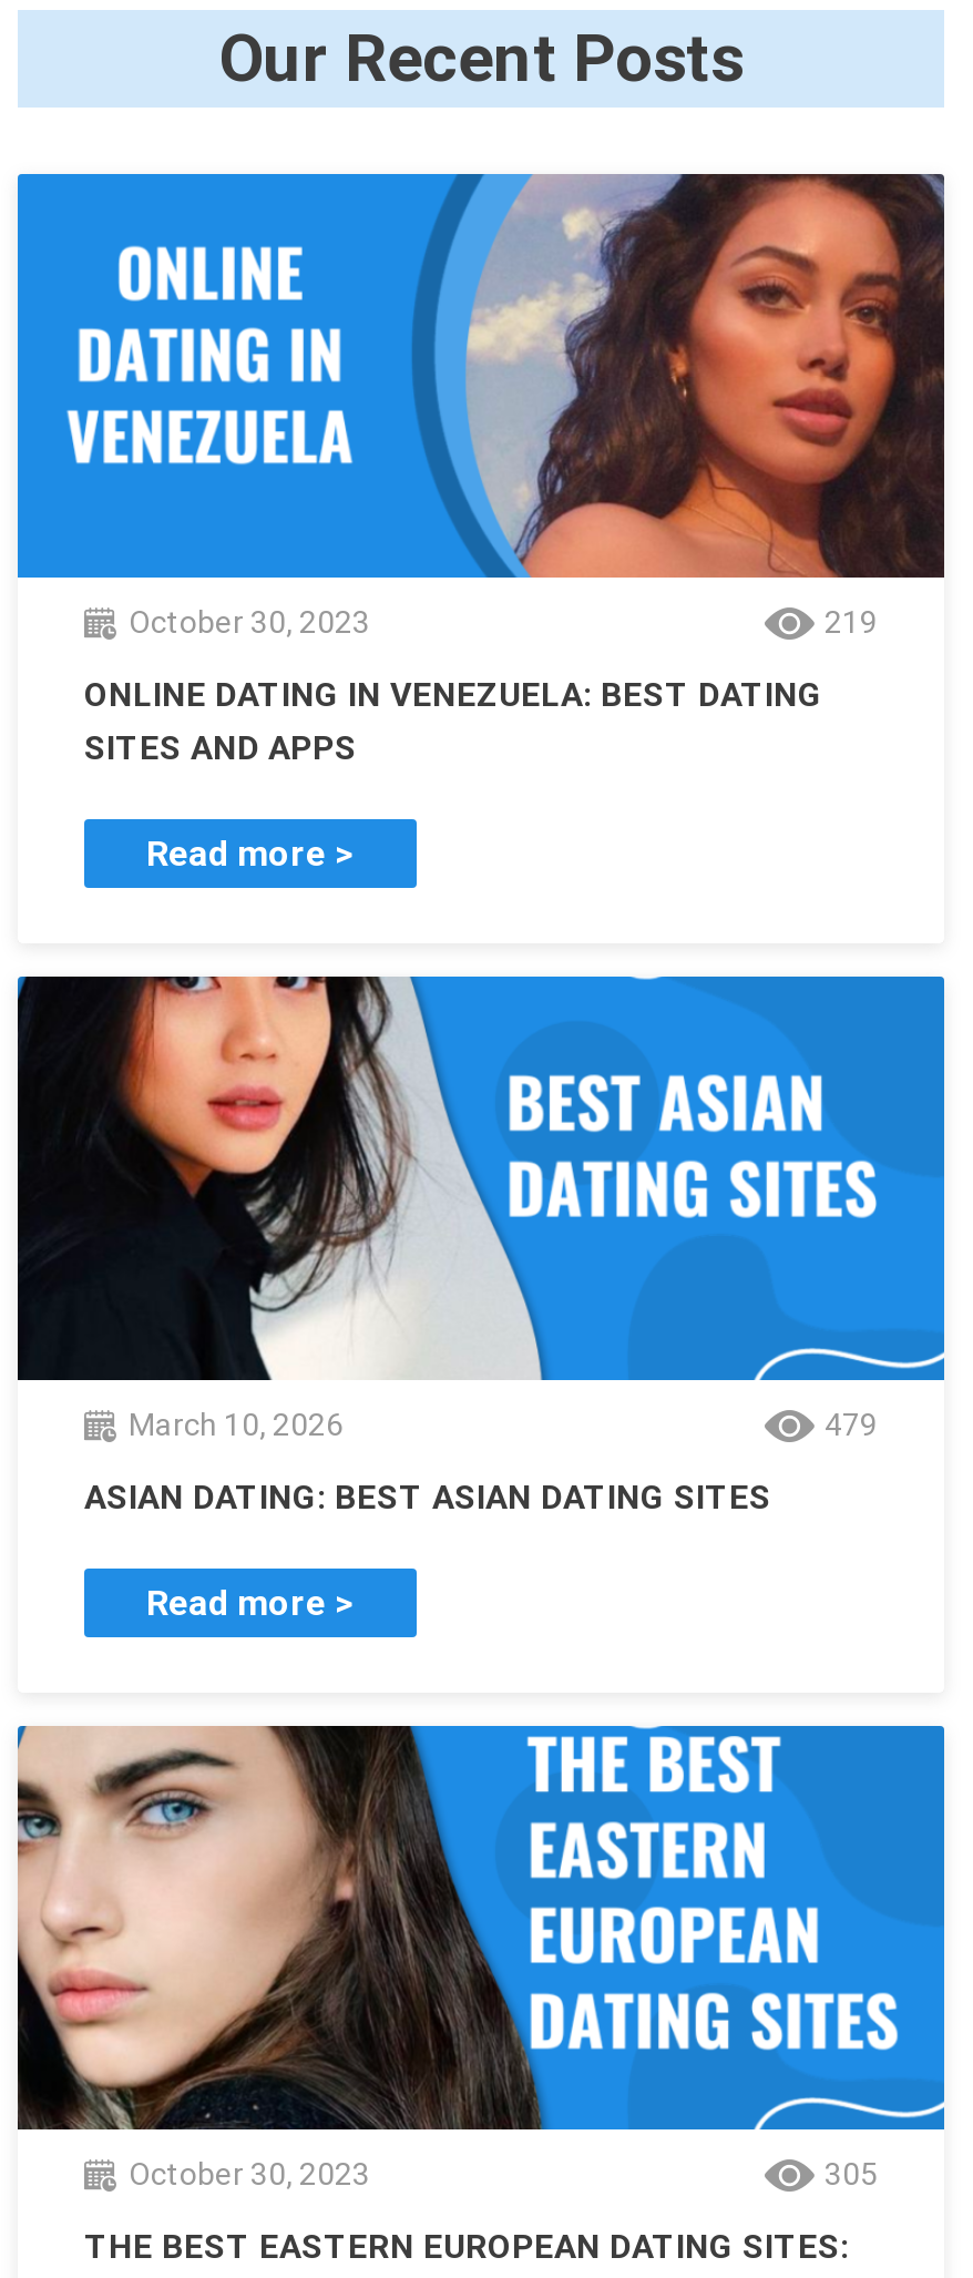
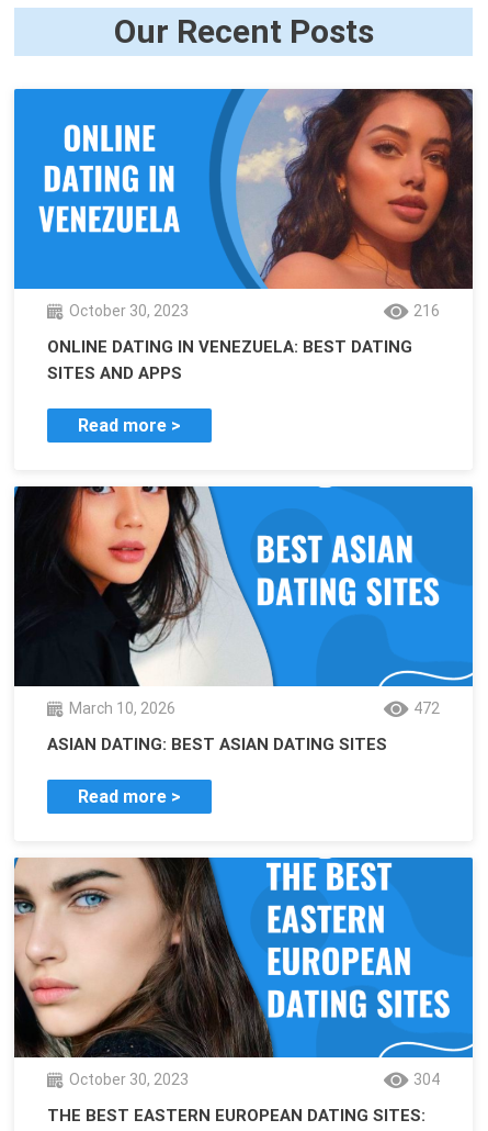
- 219
+ 216

- 479
+ 472

- 305
+ 304
